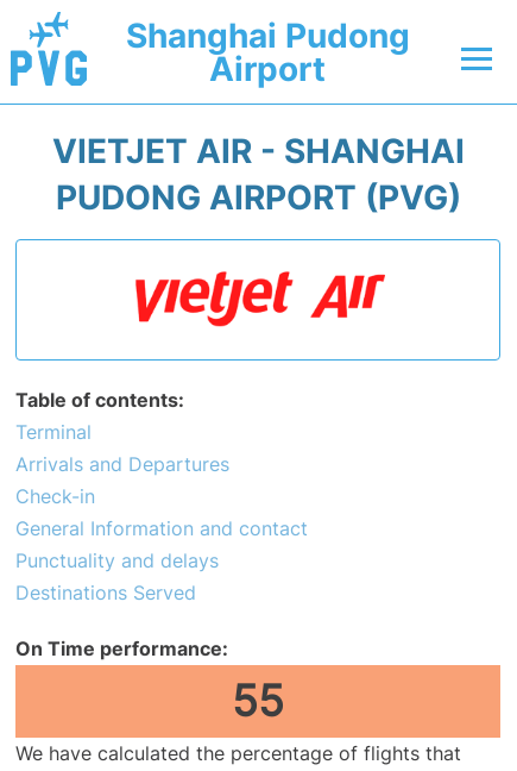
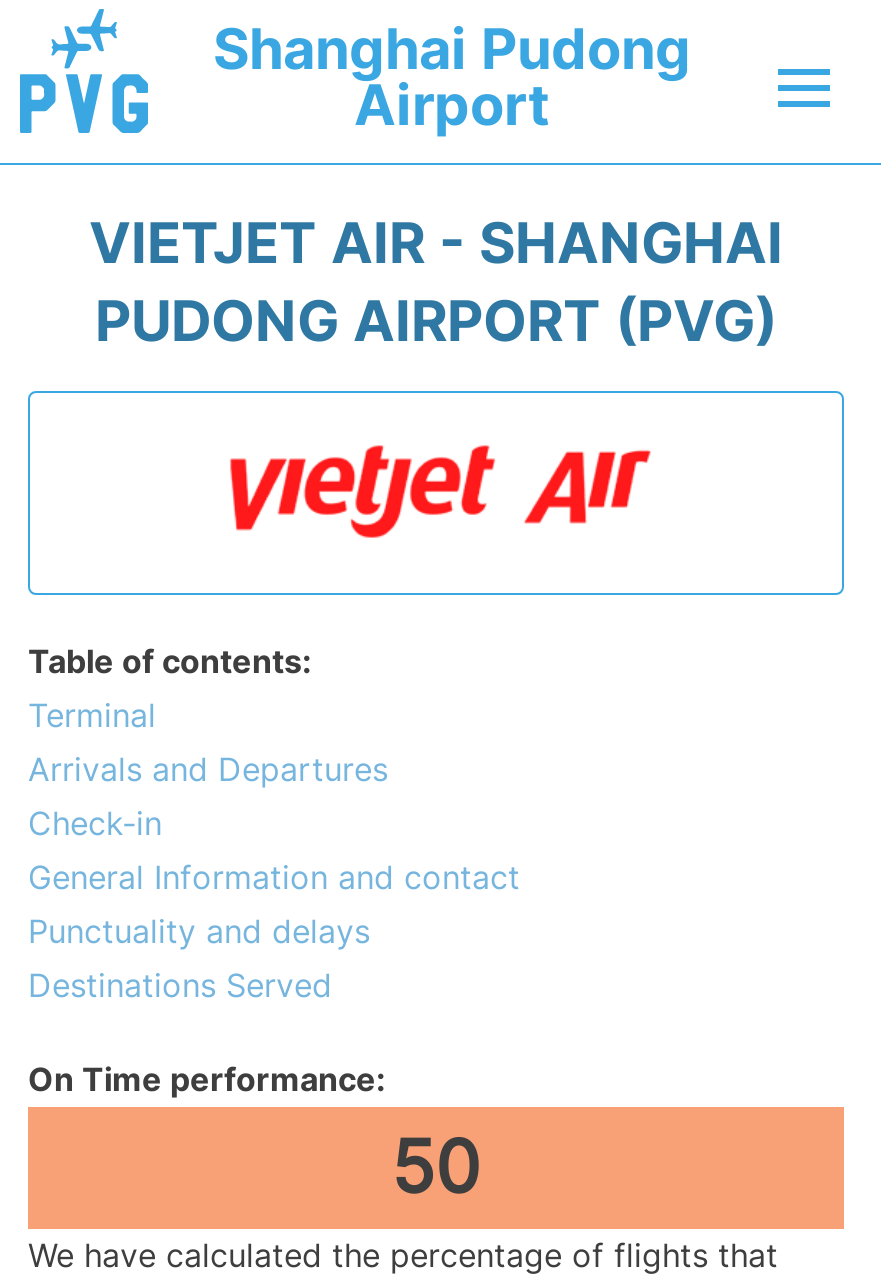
- 55
+ 50
